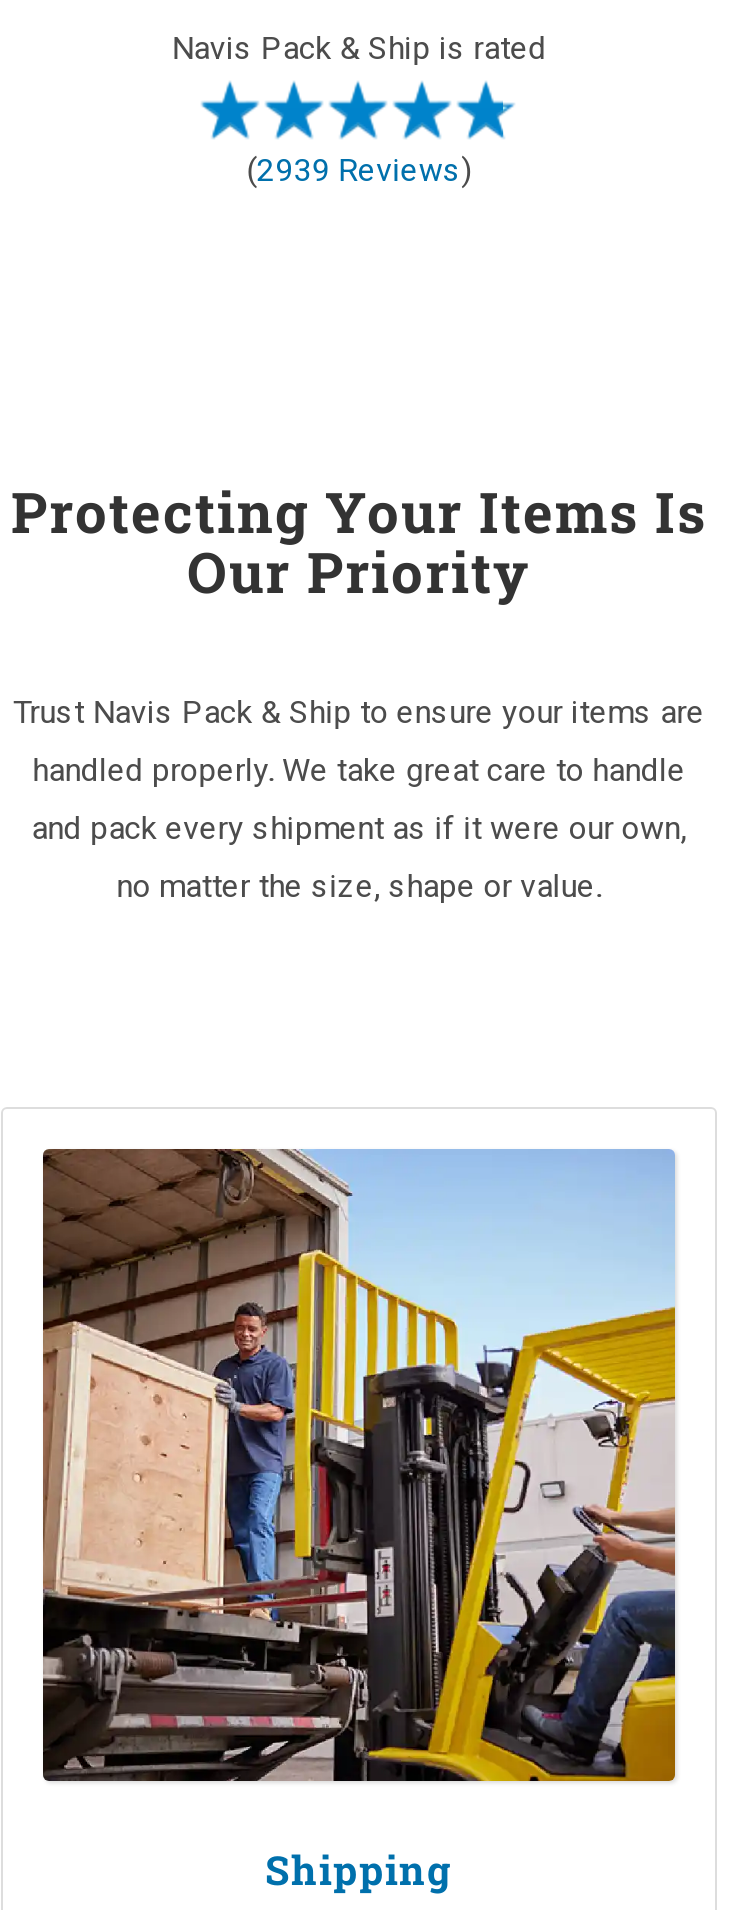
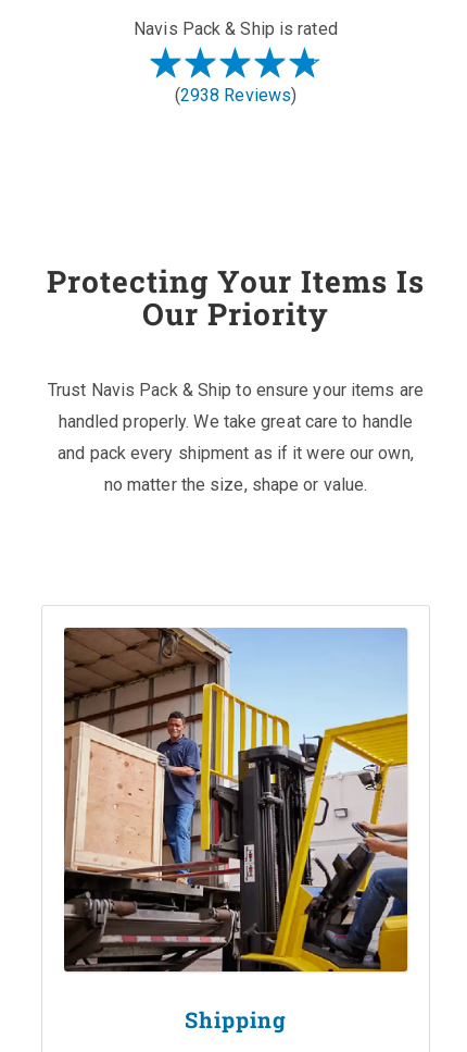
- (2939 Reviews)
+ (2938 Reviews)
